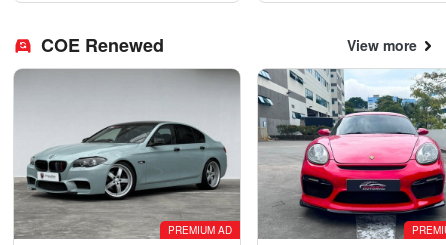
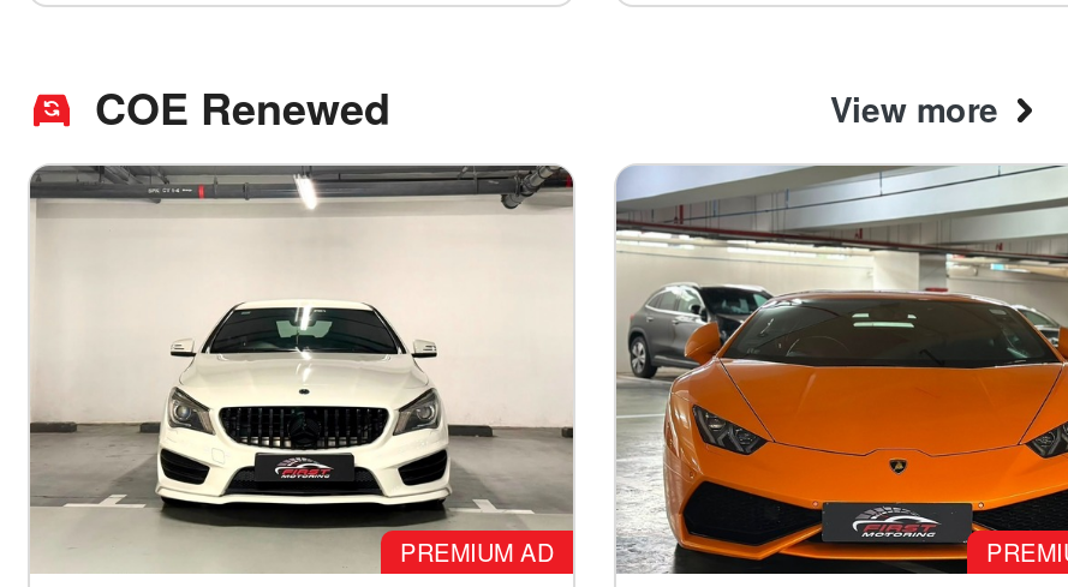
- [image]
+ [image]

- [image]
+ [image]
